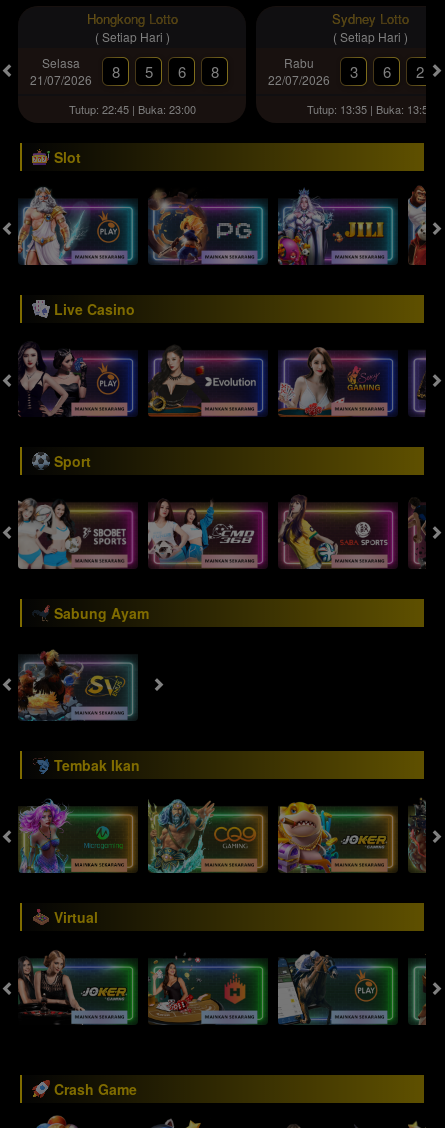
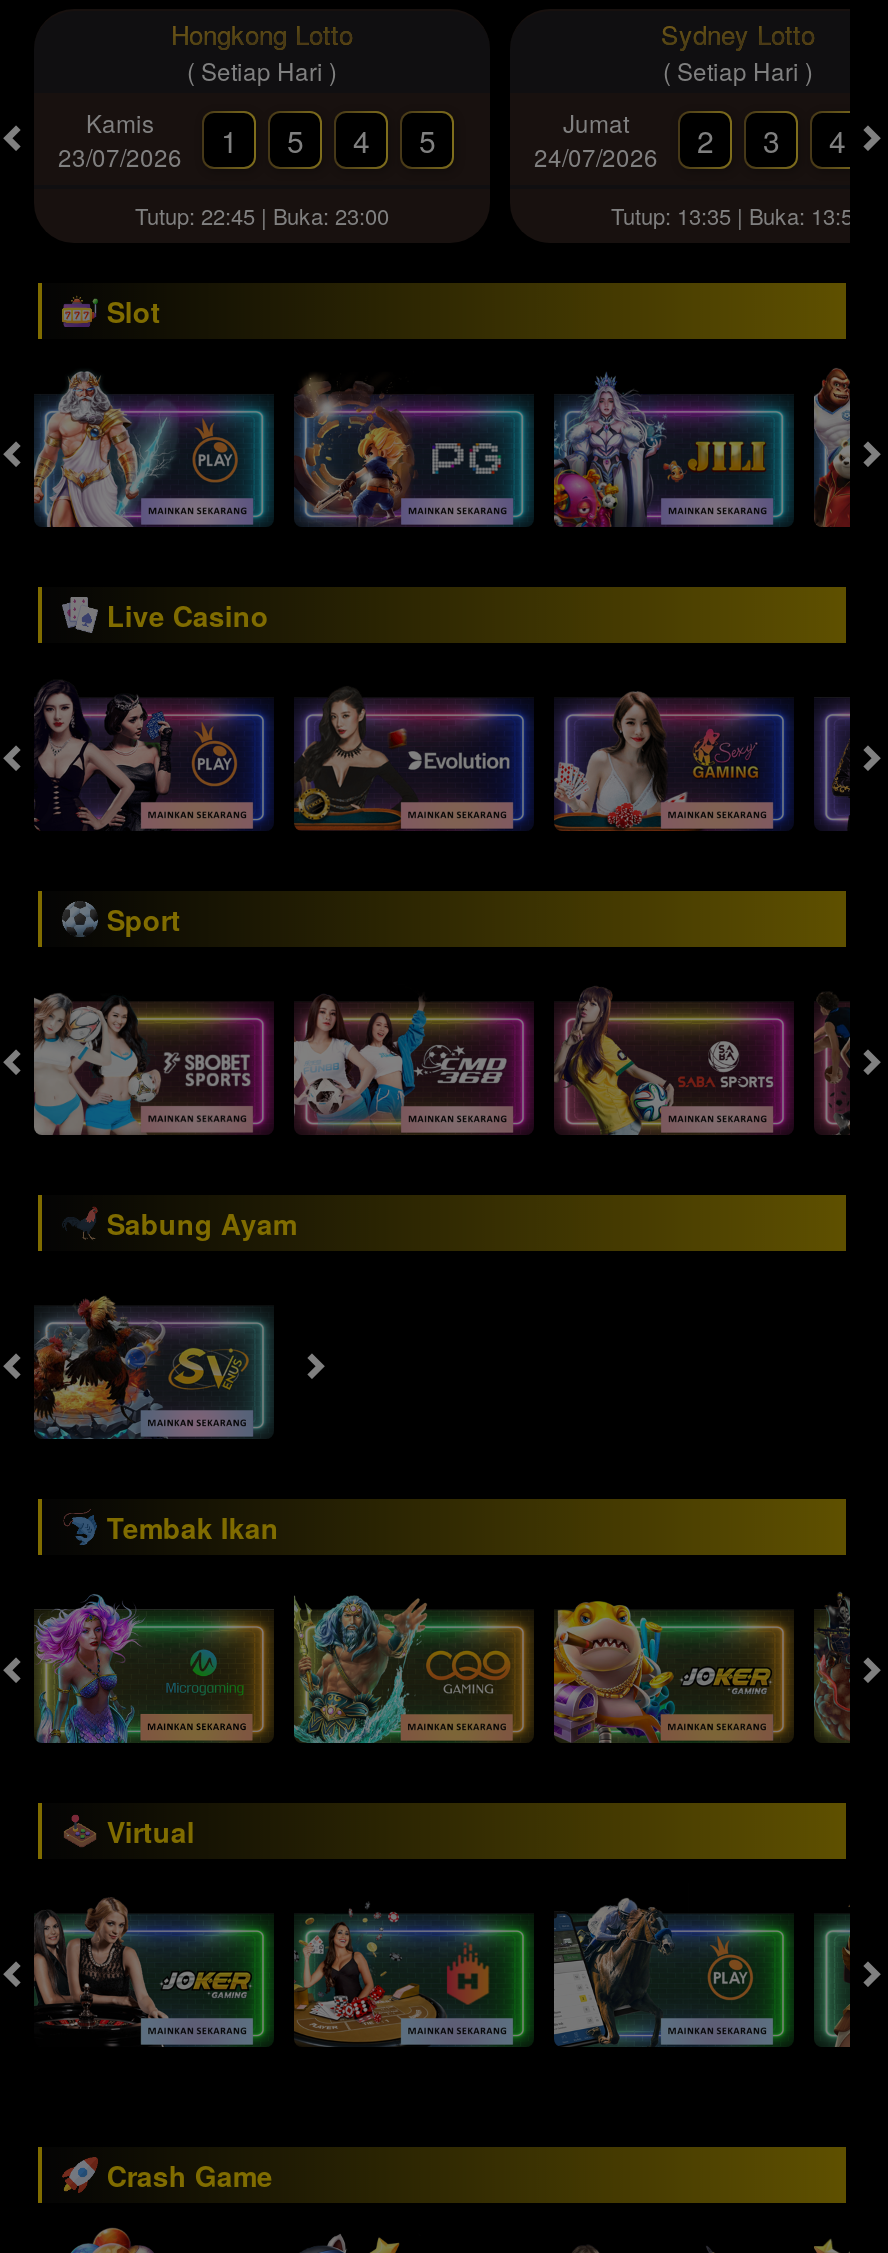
- Selasa
- 21/07/2026
- 8
+ Kamis
+ 23/07/2026
+ 1

- Rabu
- 22/07/2026
+ Jumat
+ 24/07/2026
+ 2

- 6
+ 4

- 8
+ 5

- 6
- 2
+ 4
